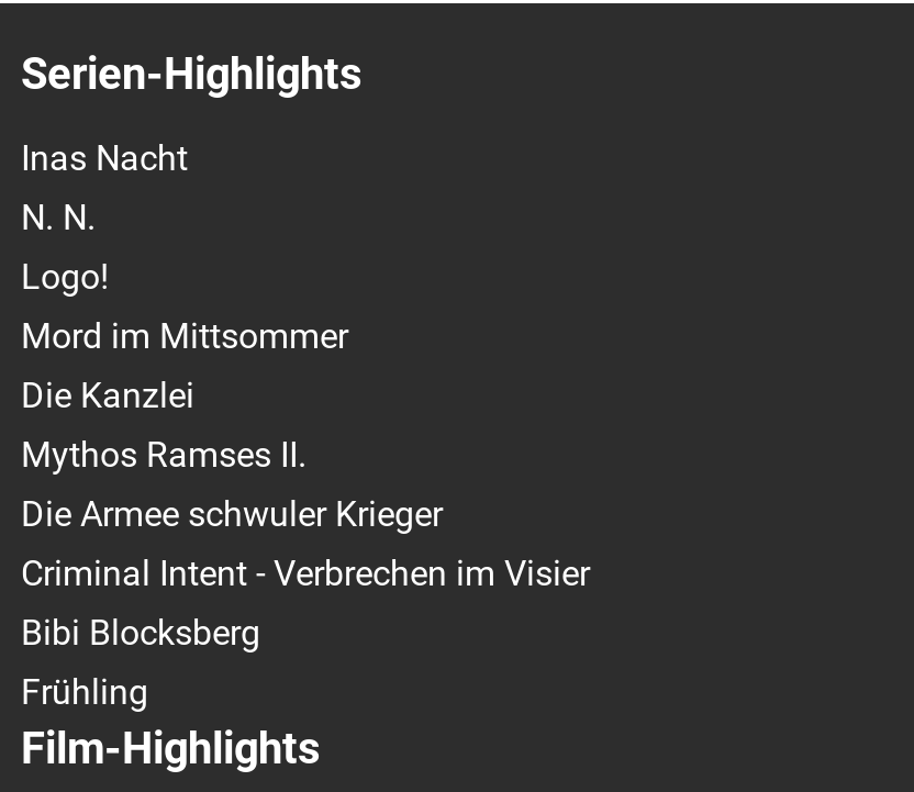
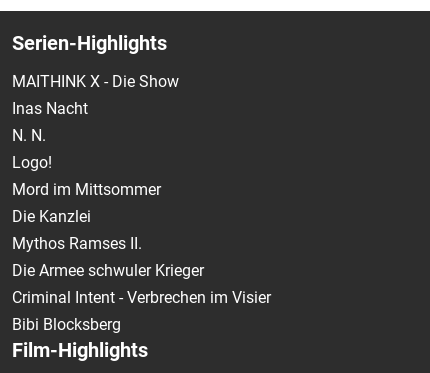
+ MAITHINK X - Die Show

moved down: Inas Nacht | N. N. | Logo! | ... | Criminal Intent - Verbrechen im Visier | Bibi Blocksberg

- Frühling
